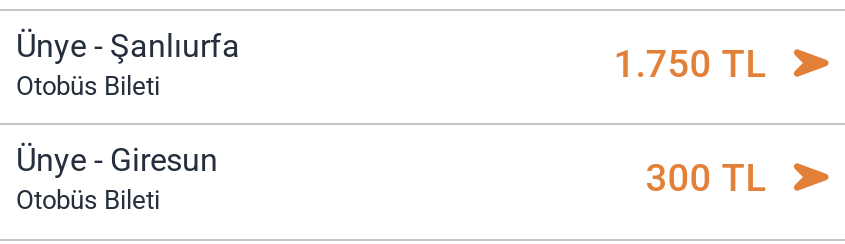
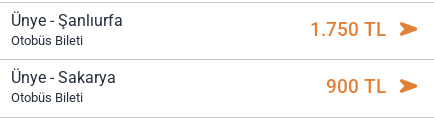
- Ünye - Giresun
+ Ünye - Sakarya

- 300 TL
+ 900 TL
